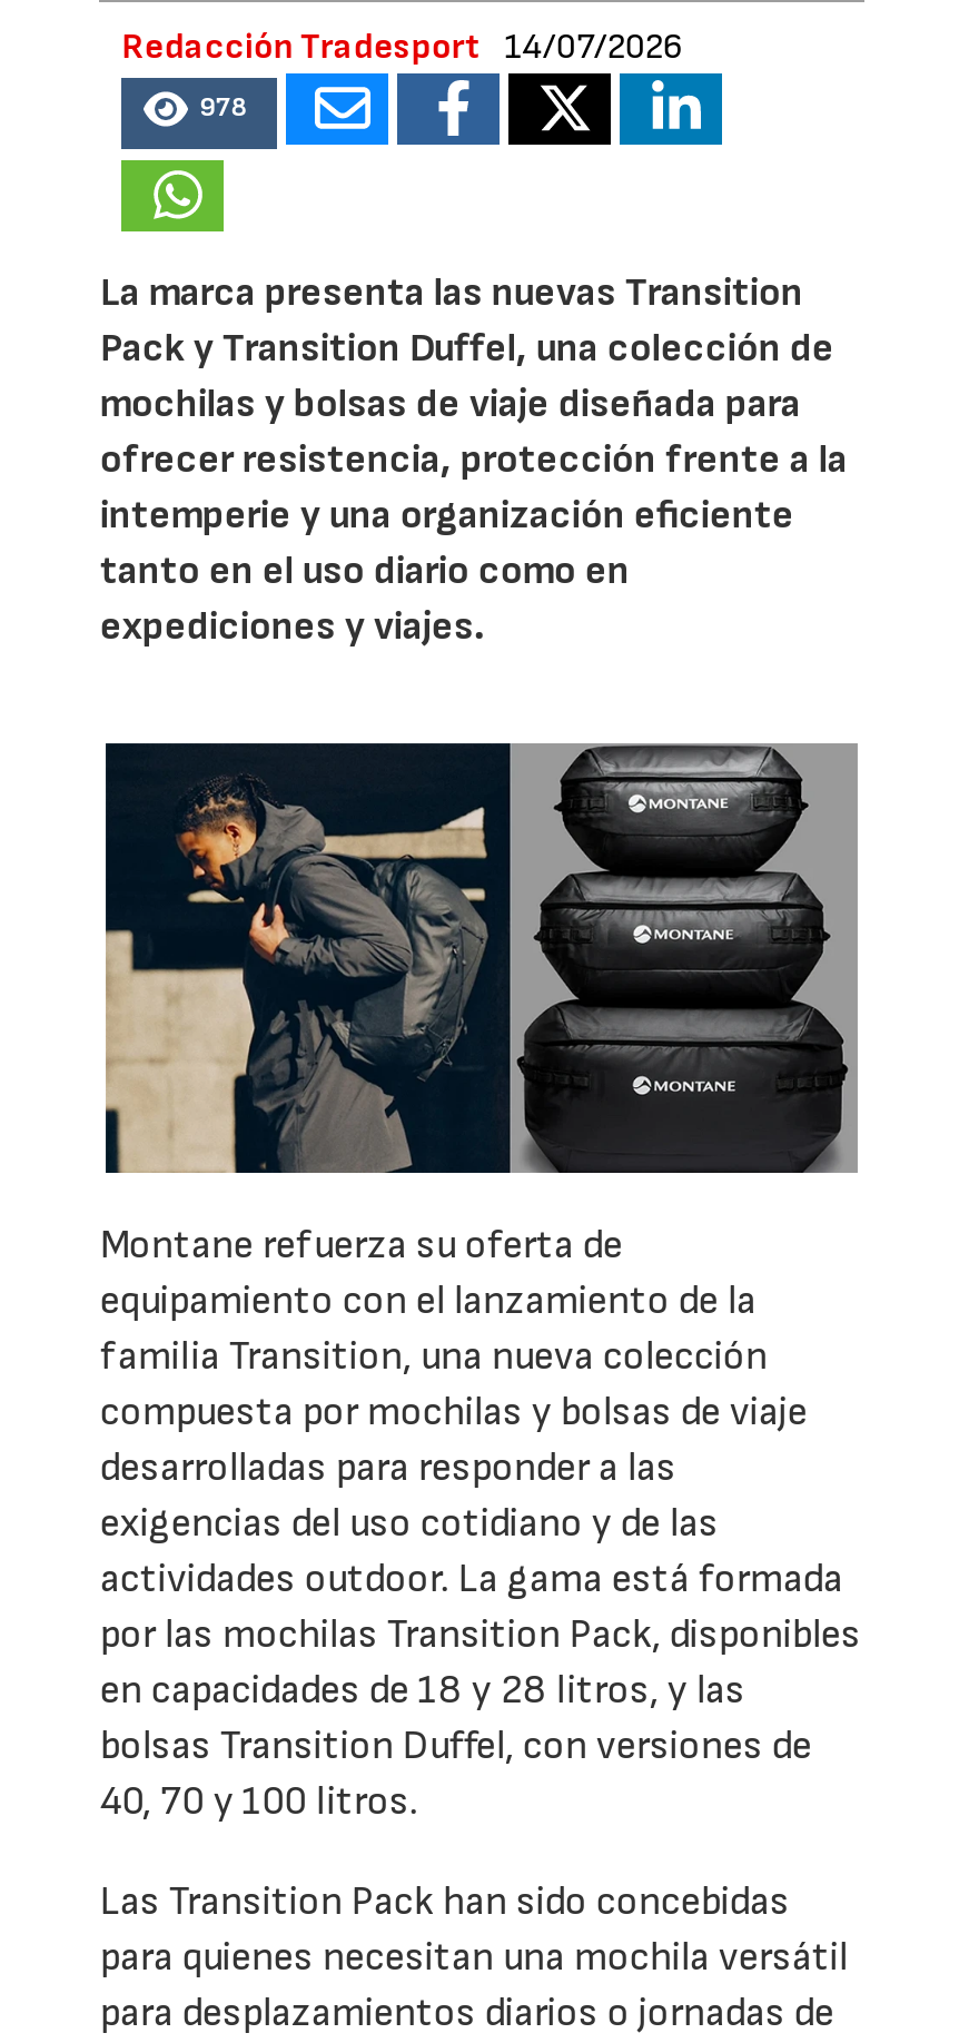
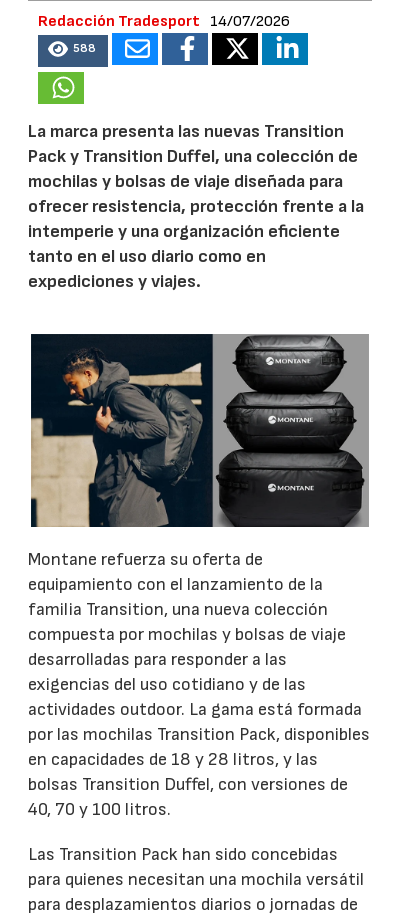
- 978
+ 588
